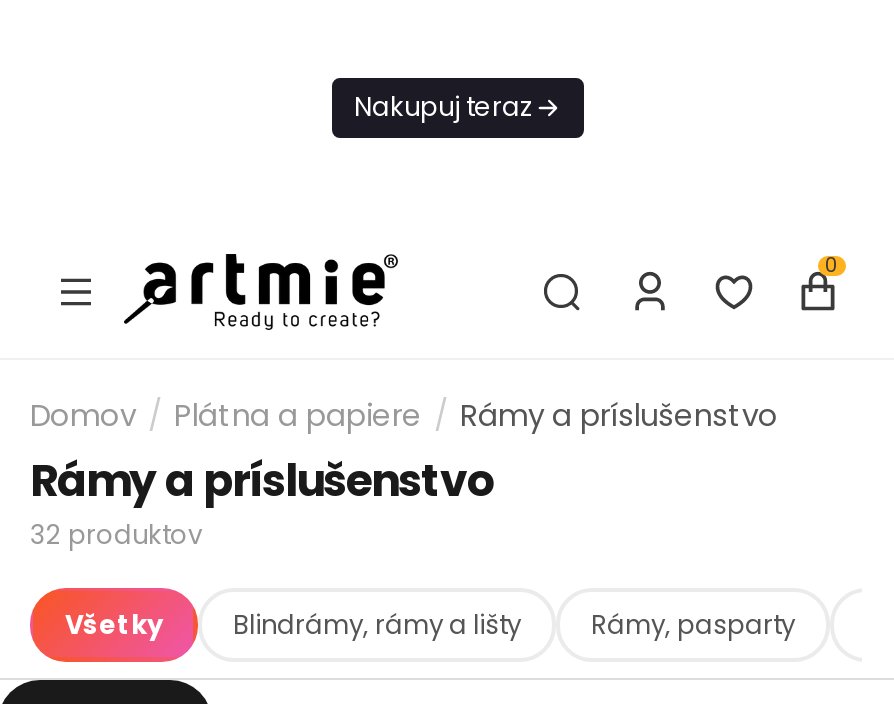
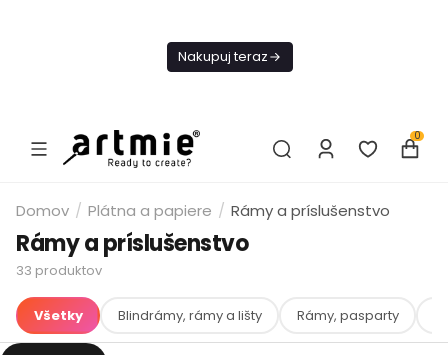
- 32 produktov
+ 33 produktov
